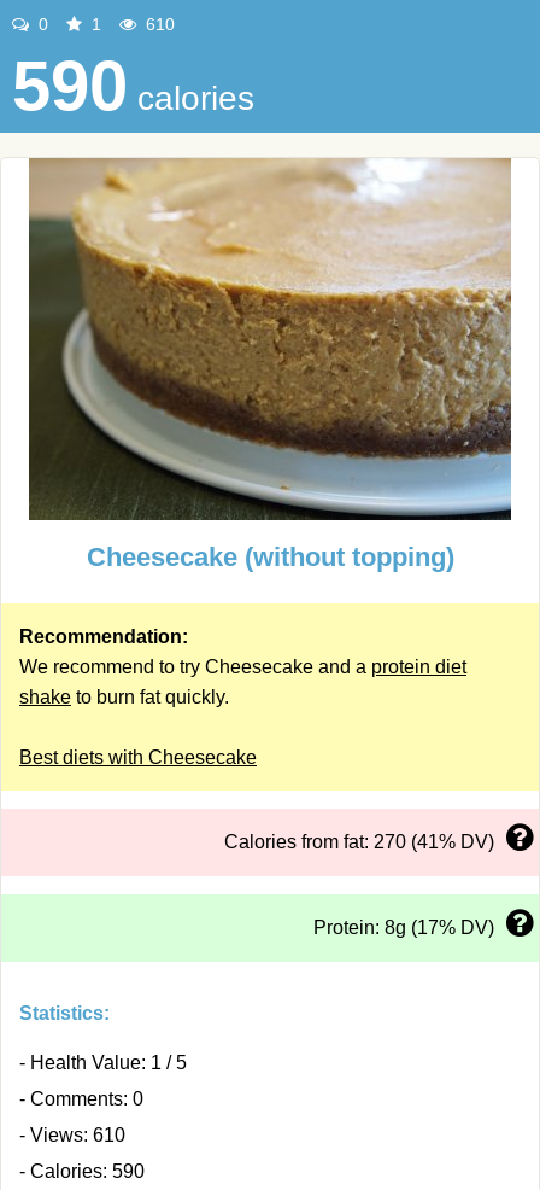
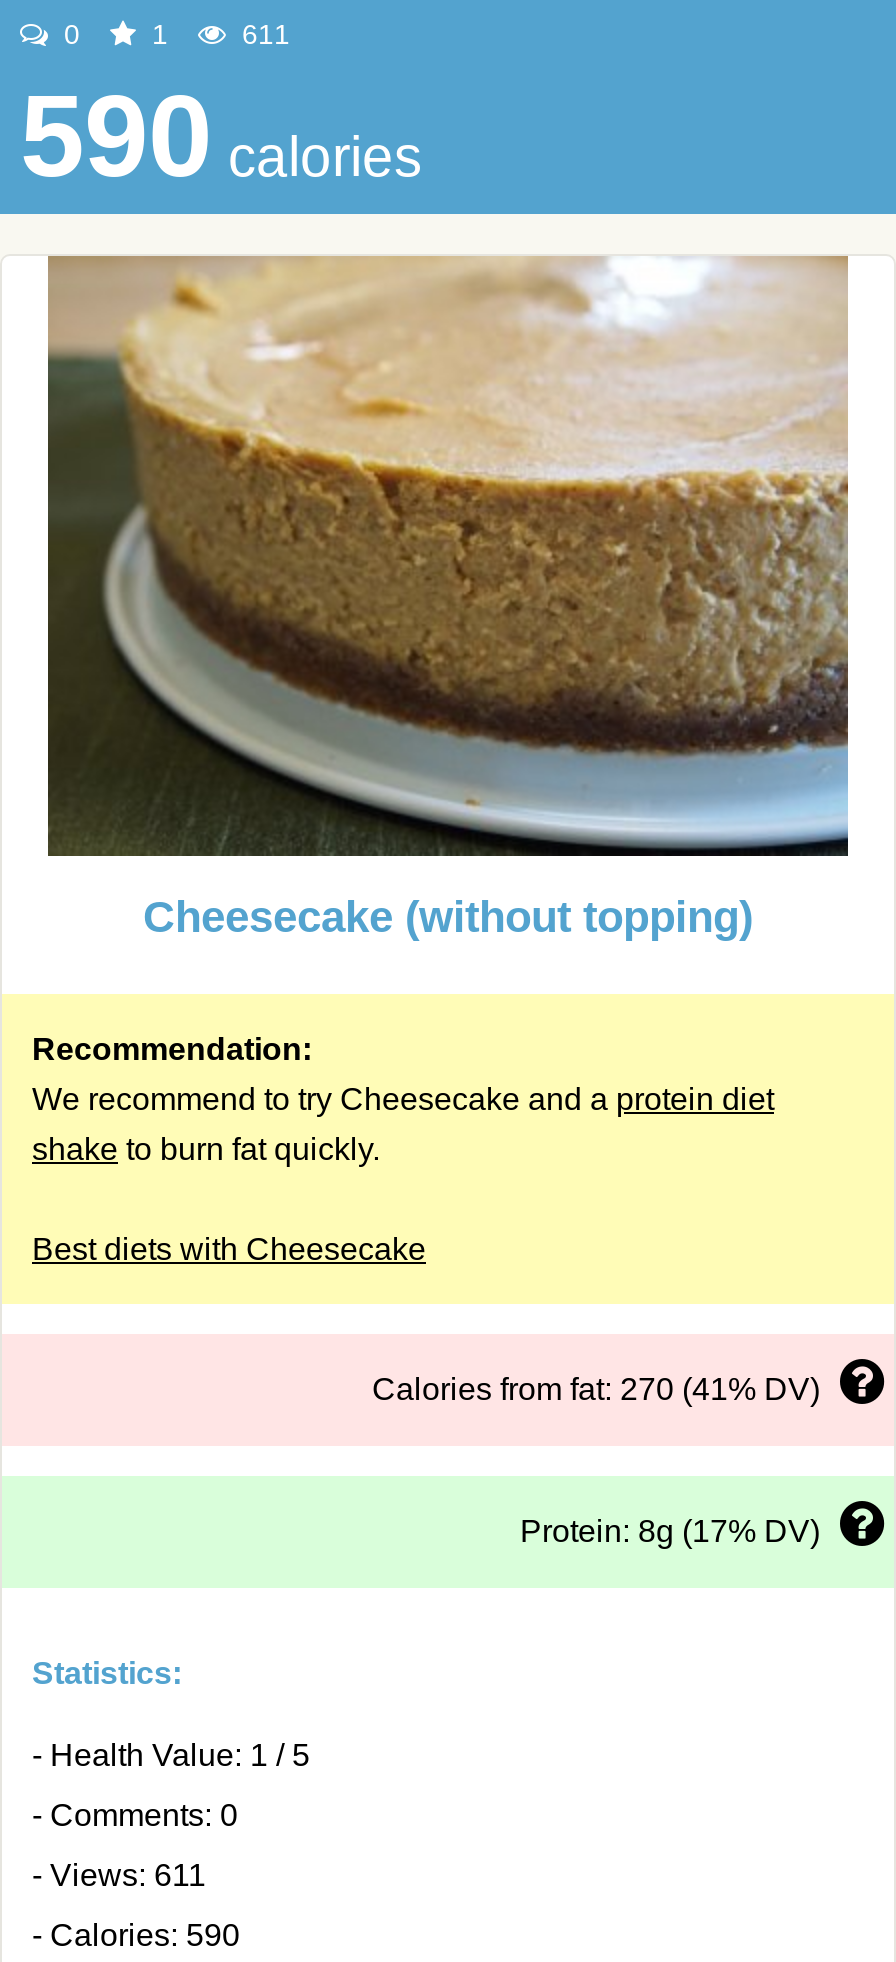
- 610
+ 611

- - Views: 610
+ - Views: 611
